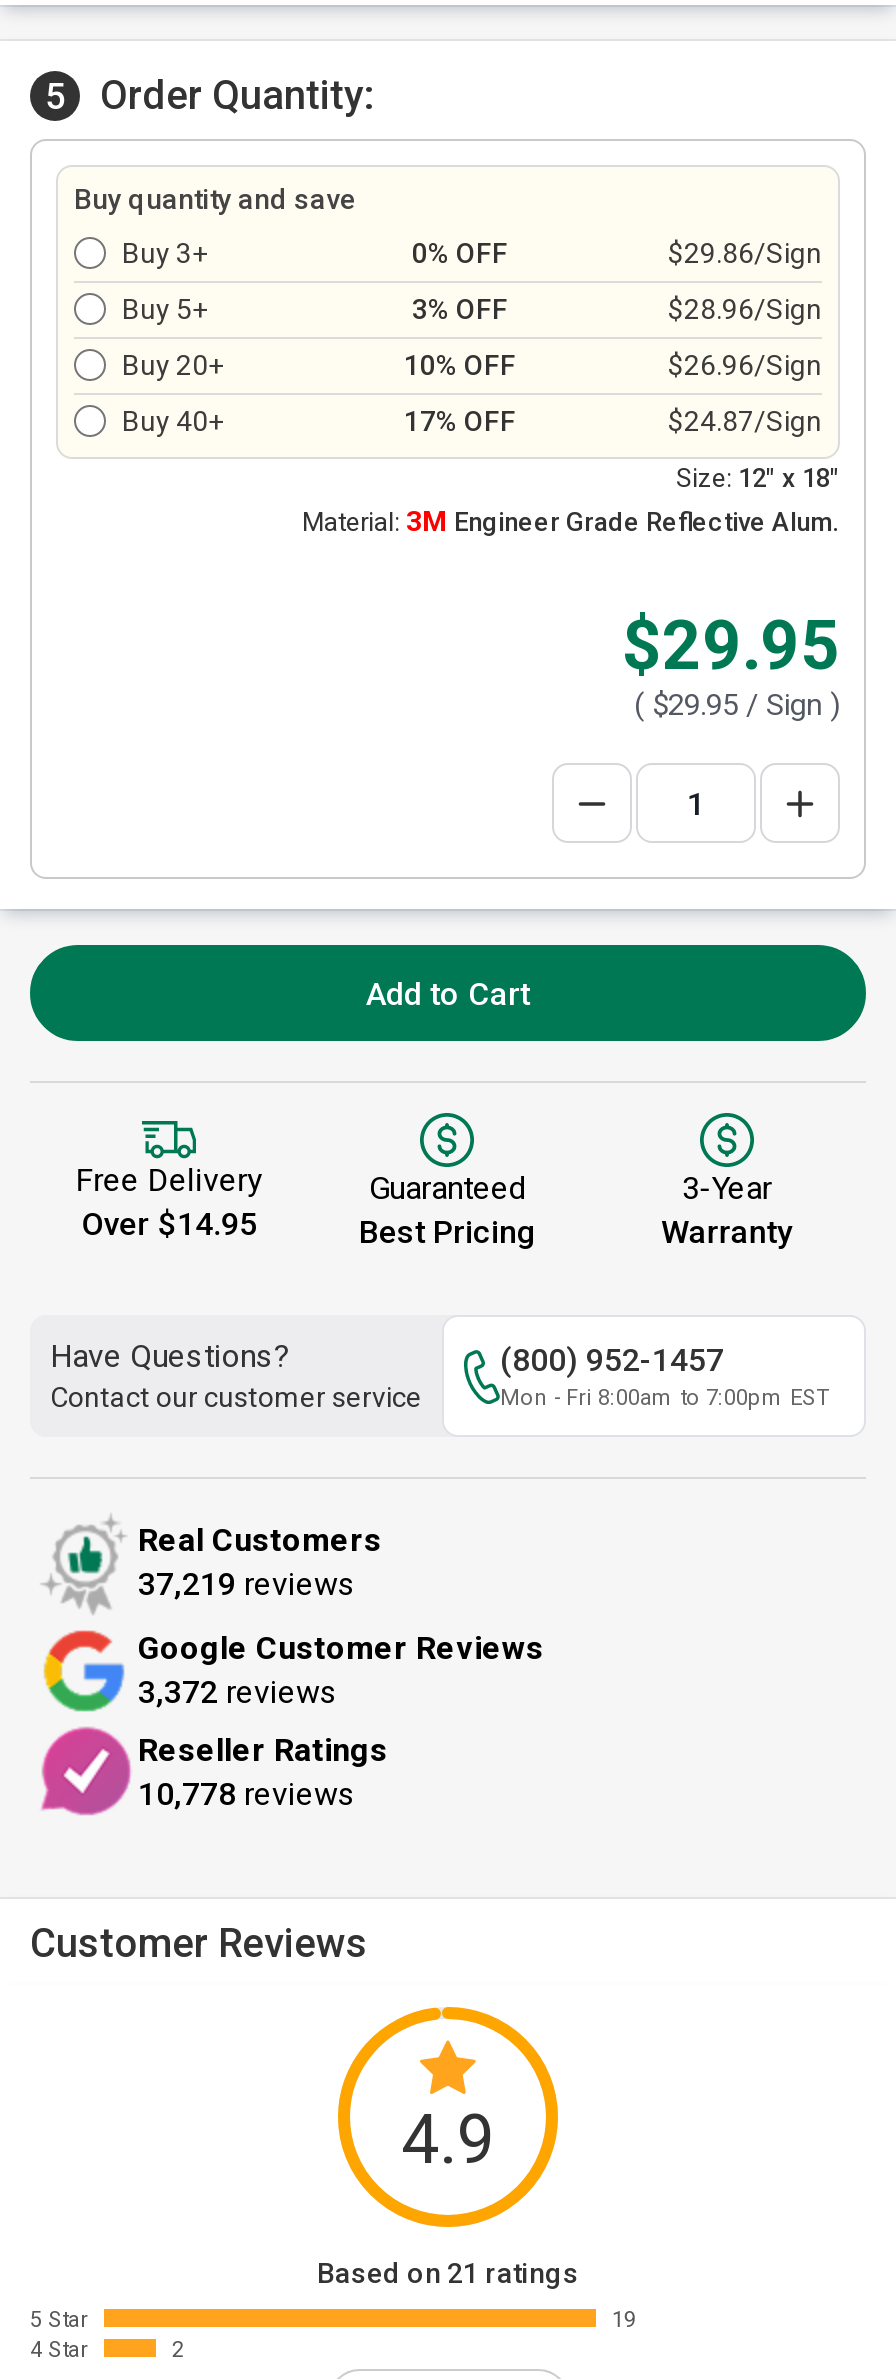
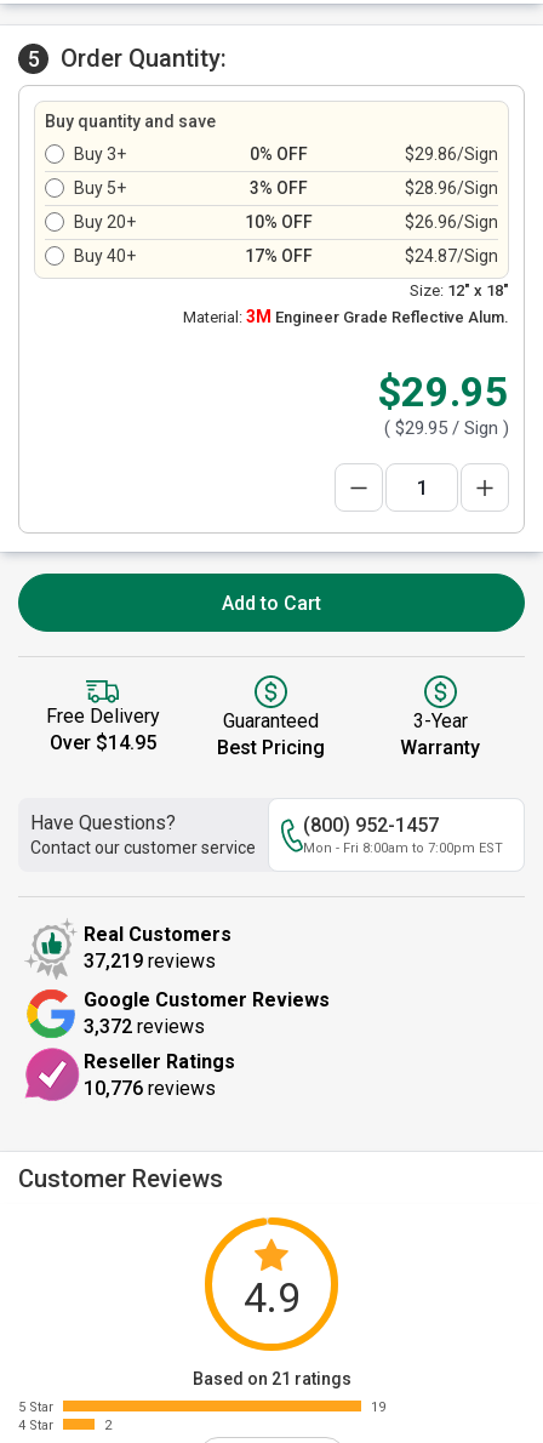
- 10,778 reviews
+ 10,776 reviews
